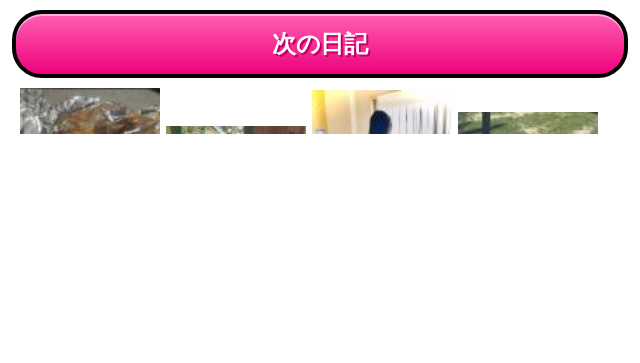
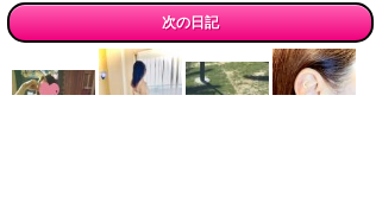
- [image]
+ [image]
